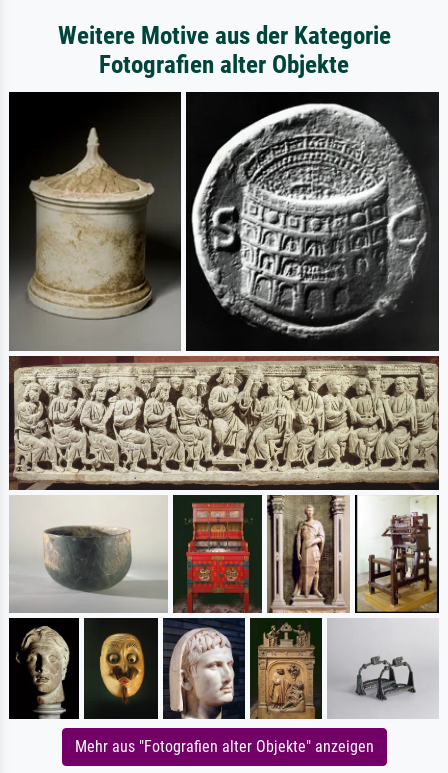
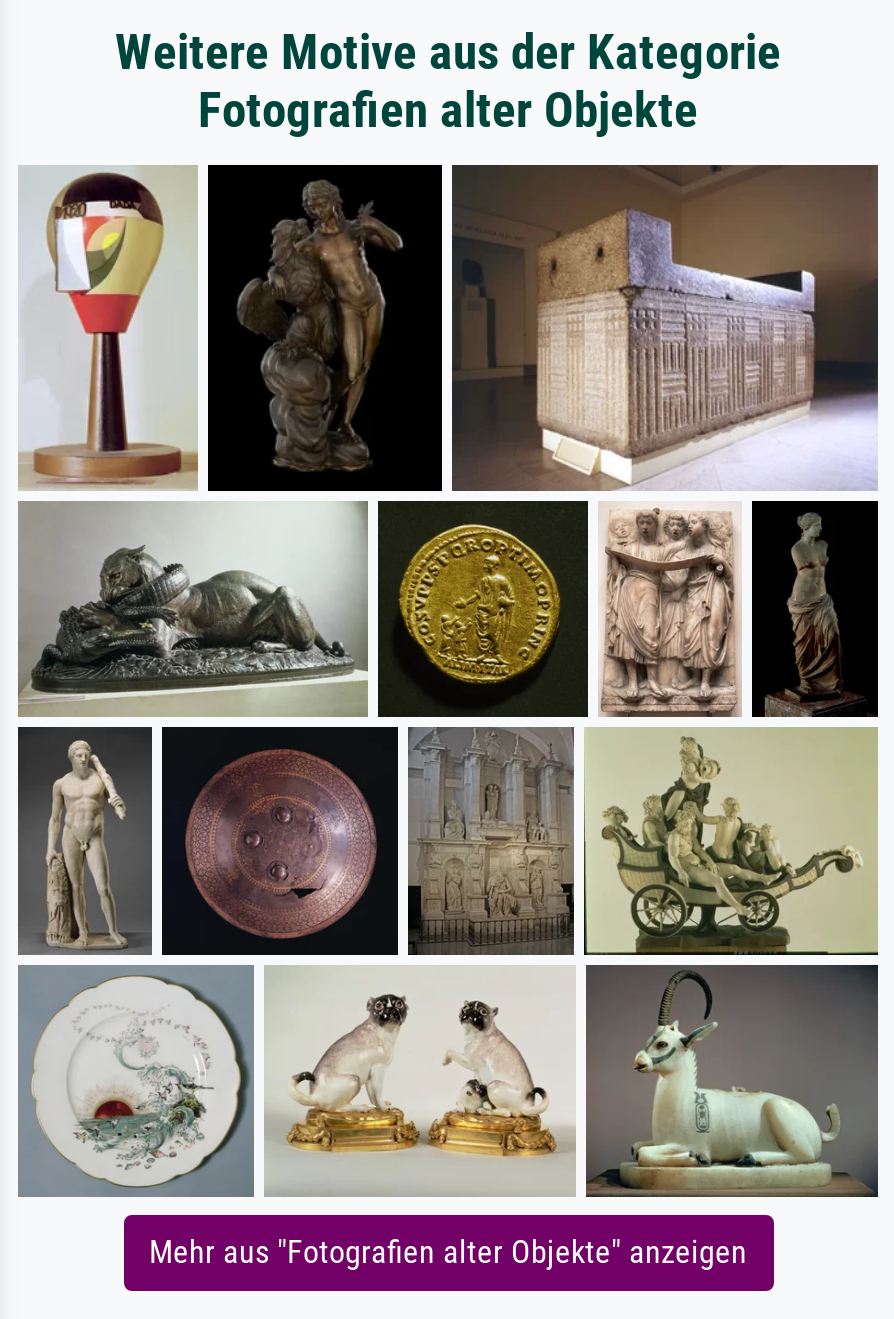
- [image]
+ [image]
